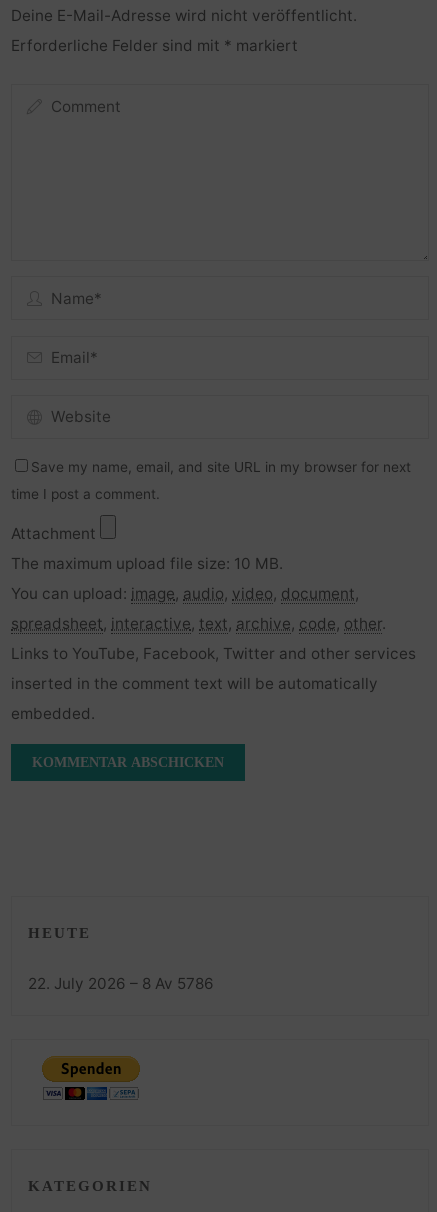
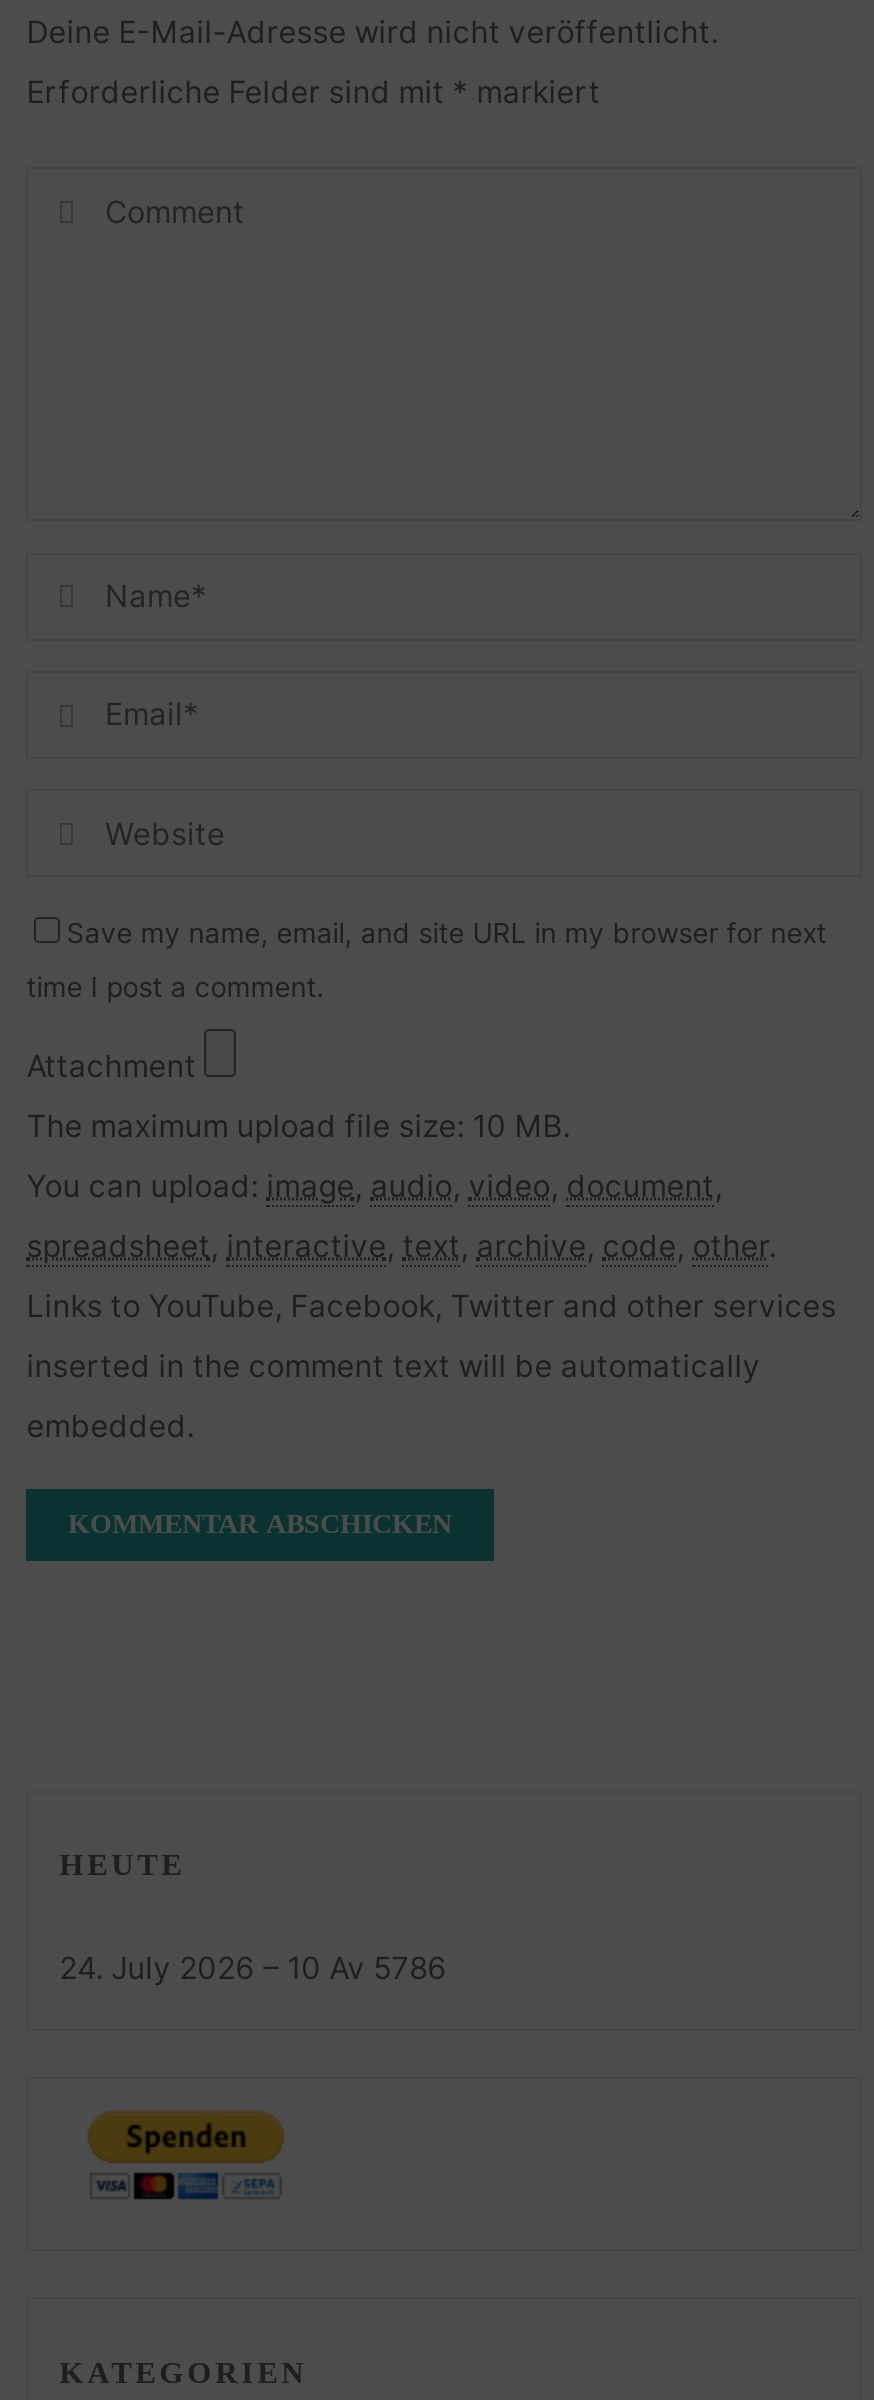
- 22. July 2026 – 8 Av 5786
+ 24. July 2026 – 10 Av 5786
